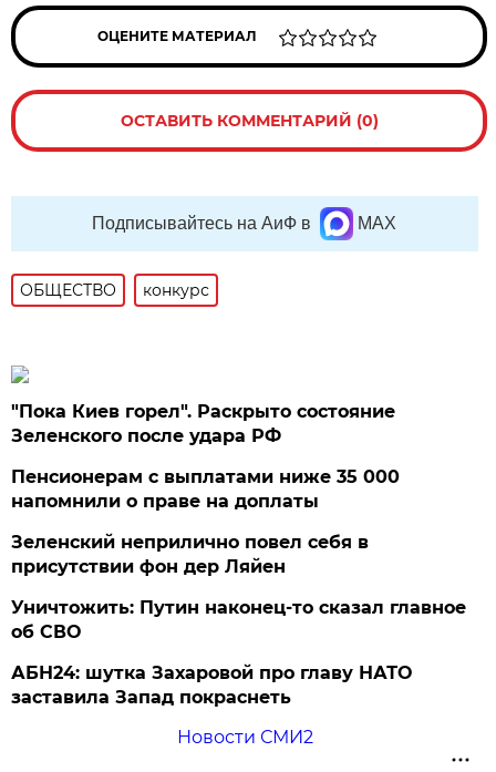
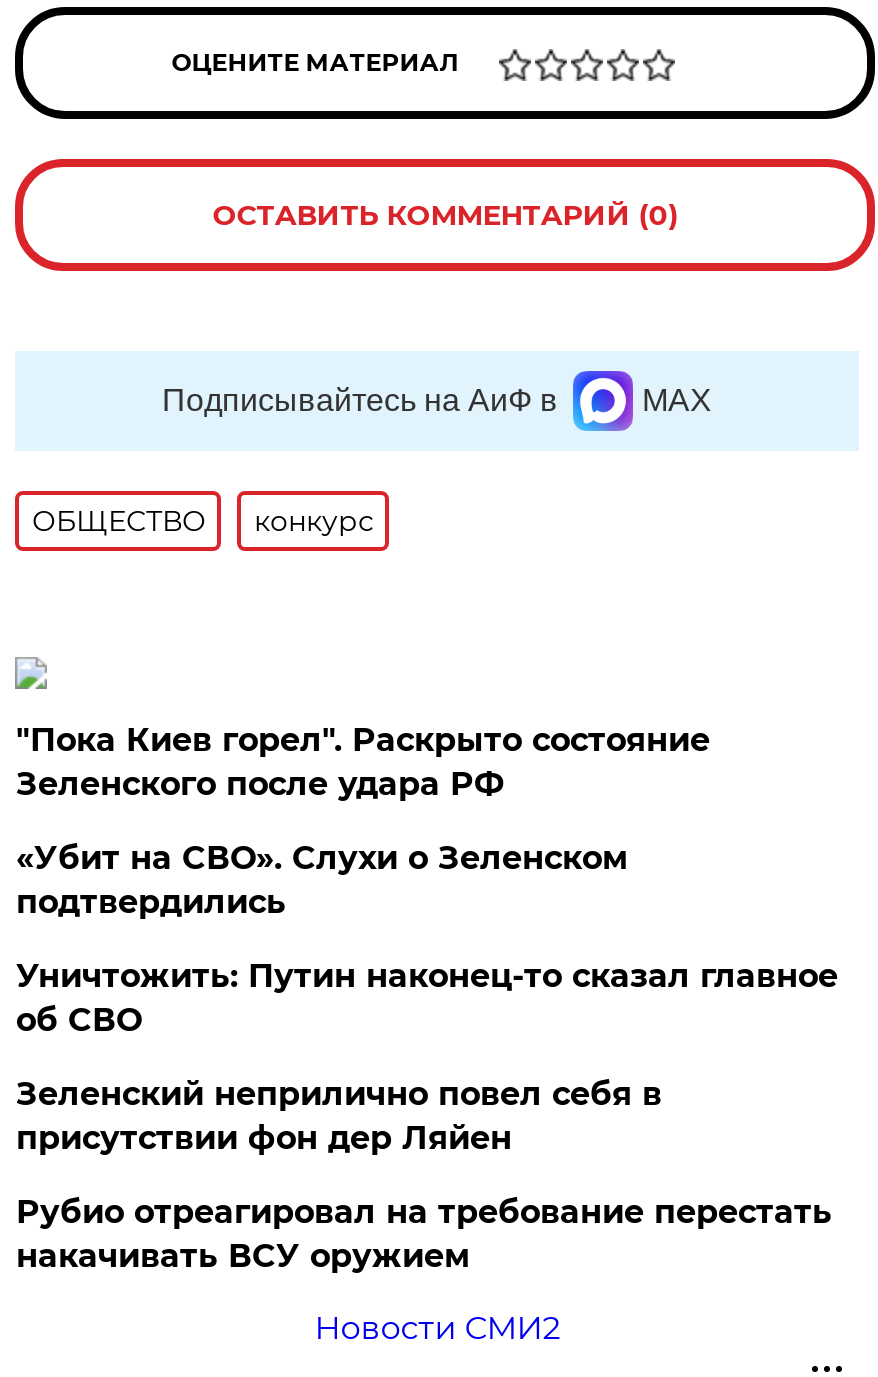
- Пенсионерам с выплатами ниже 35 000
- напомнили о праве на доплаты
+ «Убит на СВО». Слухи о Зеленском
+ подтвердились

moved down: Зеленский неприлично повел cебя в | присутствии фон дер Ляйен

moved up: Уничтожить: Путин наконец-то сказал главное | об СВО

- АБН24: шутка Захаровой про главу НАТО
- заставила Запад покраснеть
+ Рубио отреагировал на требование перестать
+ накачивать ВСУ оружием
